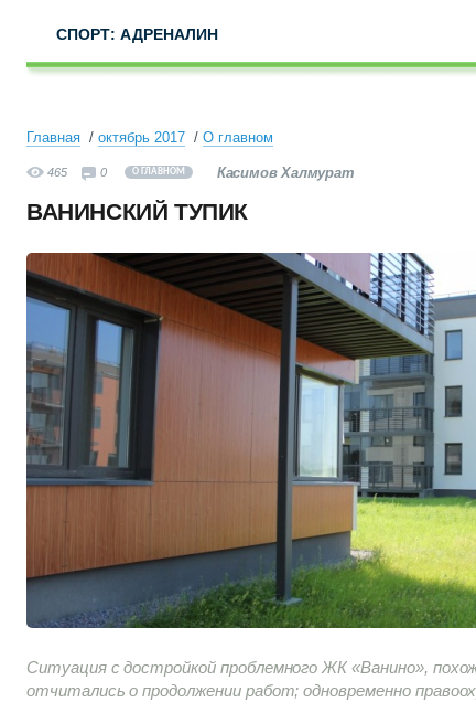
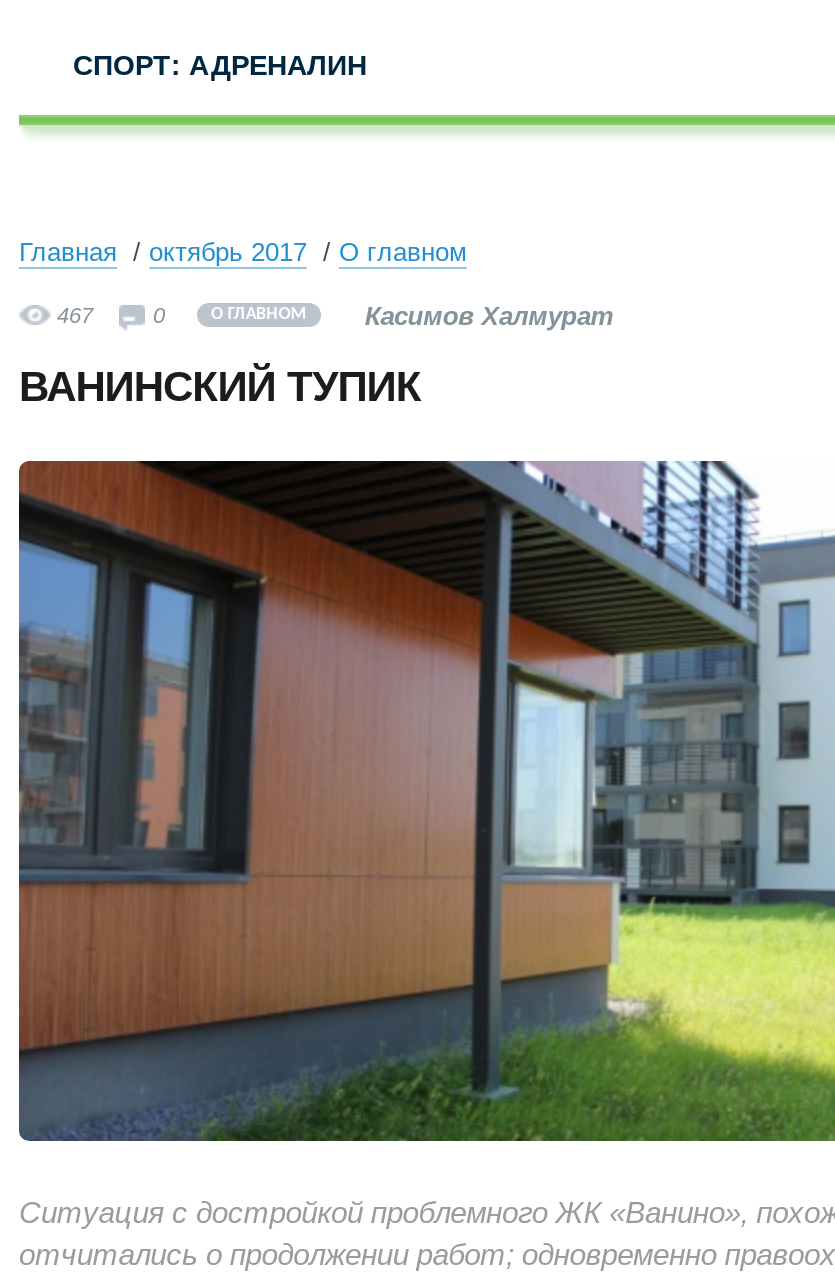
- 465
+ 467
